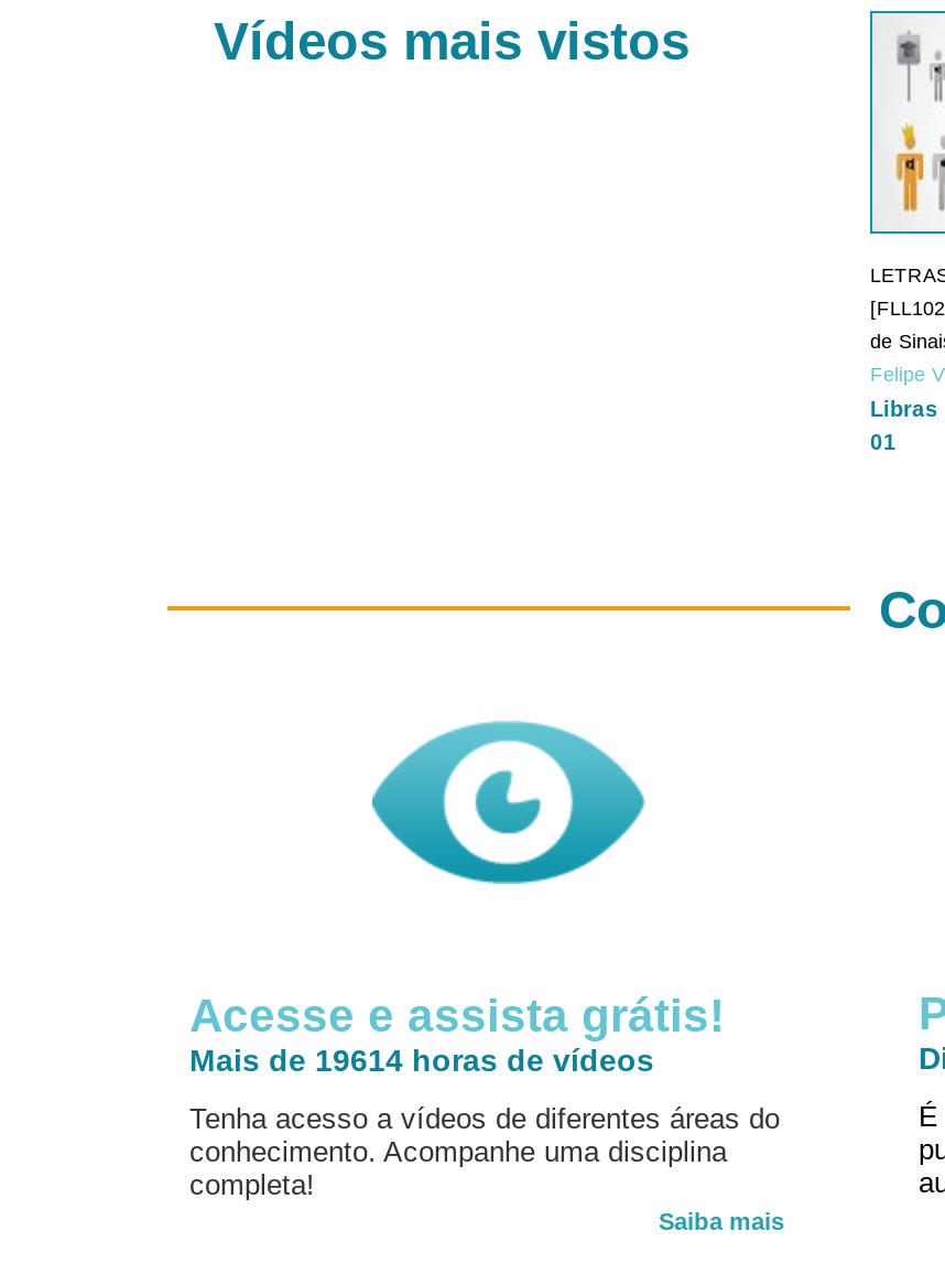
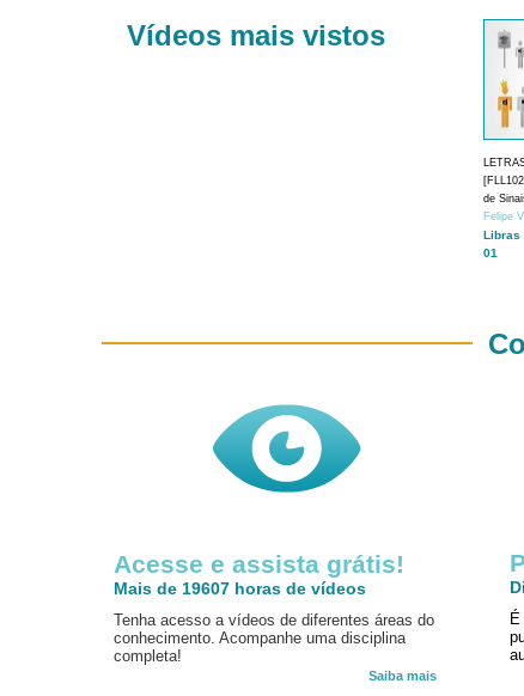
- Mais de 19614 horas de vídeos
+ Mais de 19607 horas de vídeos
